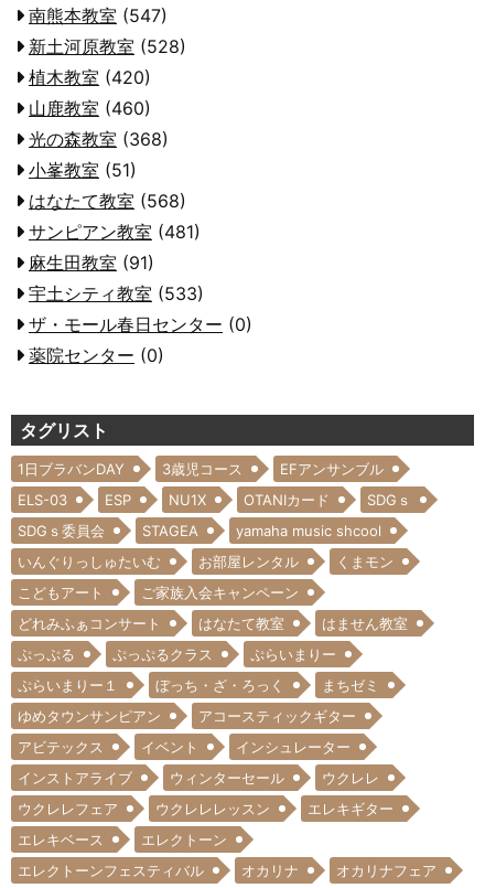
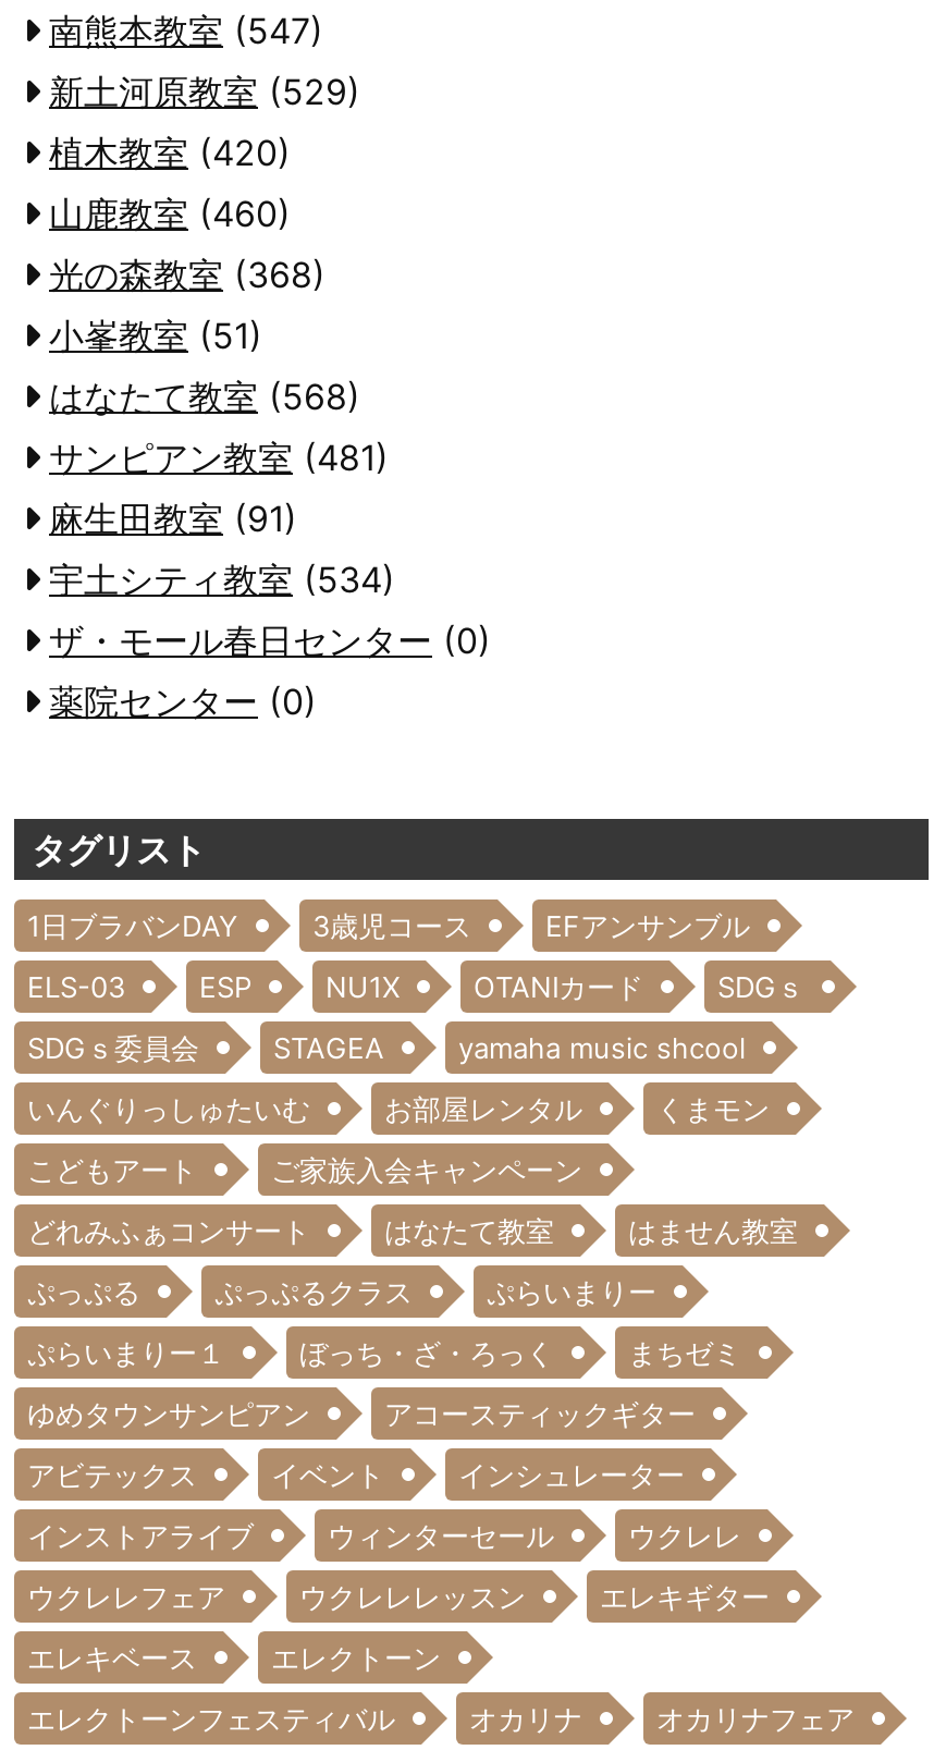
- 新土河原教室(528)
+ 新土河原教室(529)

- 宇土シティ教室(533)
+ 宇土シティ教室(534)
